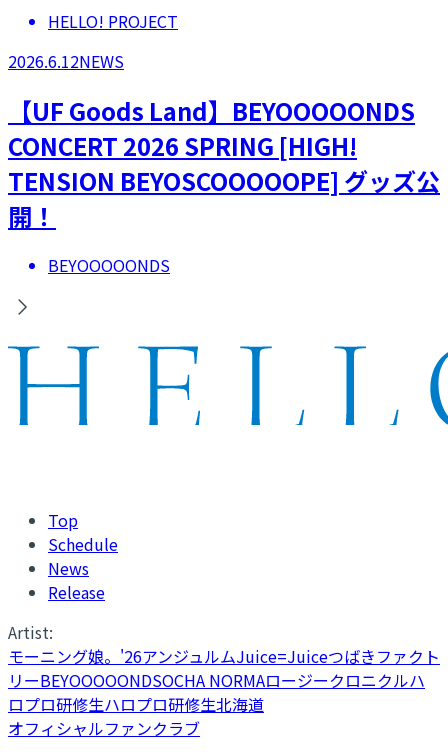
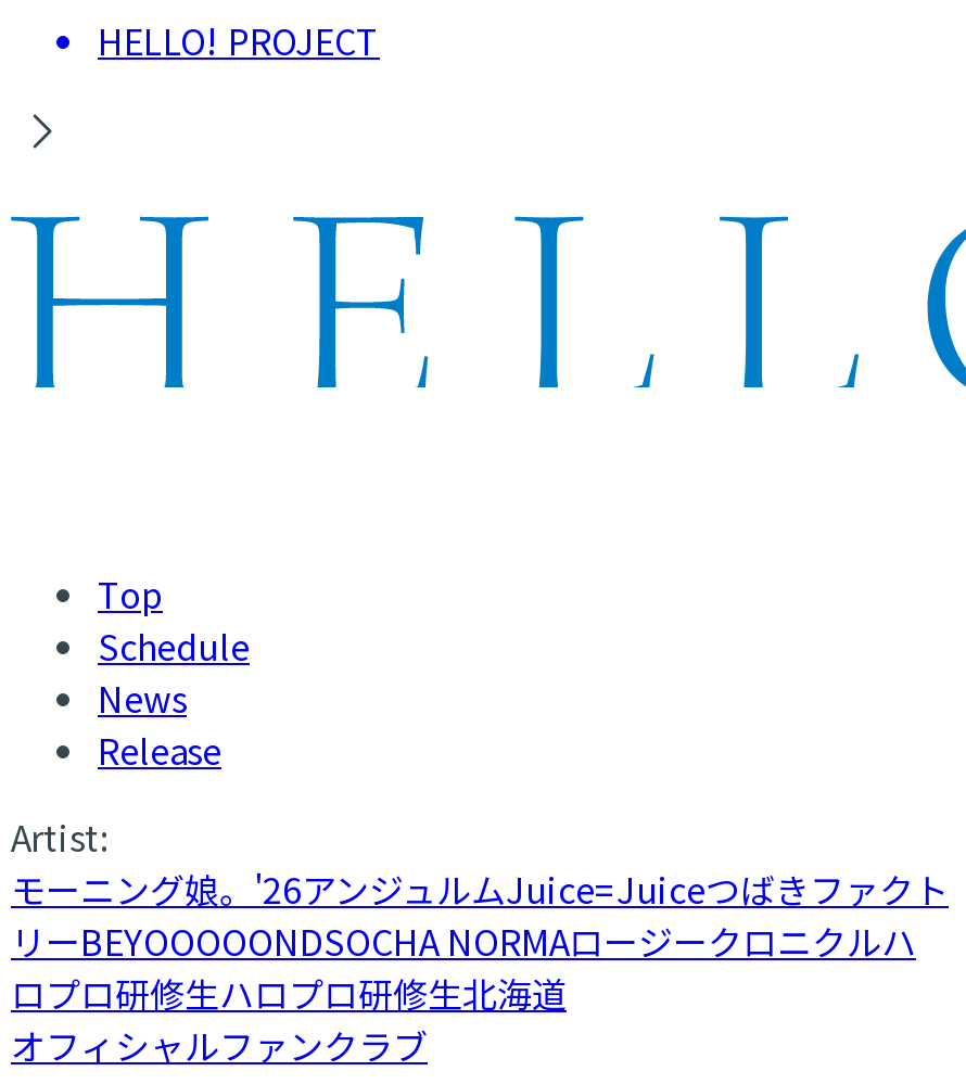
- 2026.6.12NEWS
- 【UF Goods Land】BEYOOOOONDS
- CONCERT 2026 SPRING [HIGH!
- TENSION BEYOSCOOOOOPE] グッズ公
- 開！
- BEYOOOOONDS
